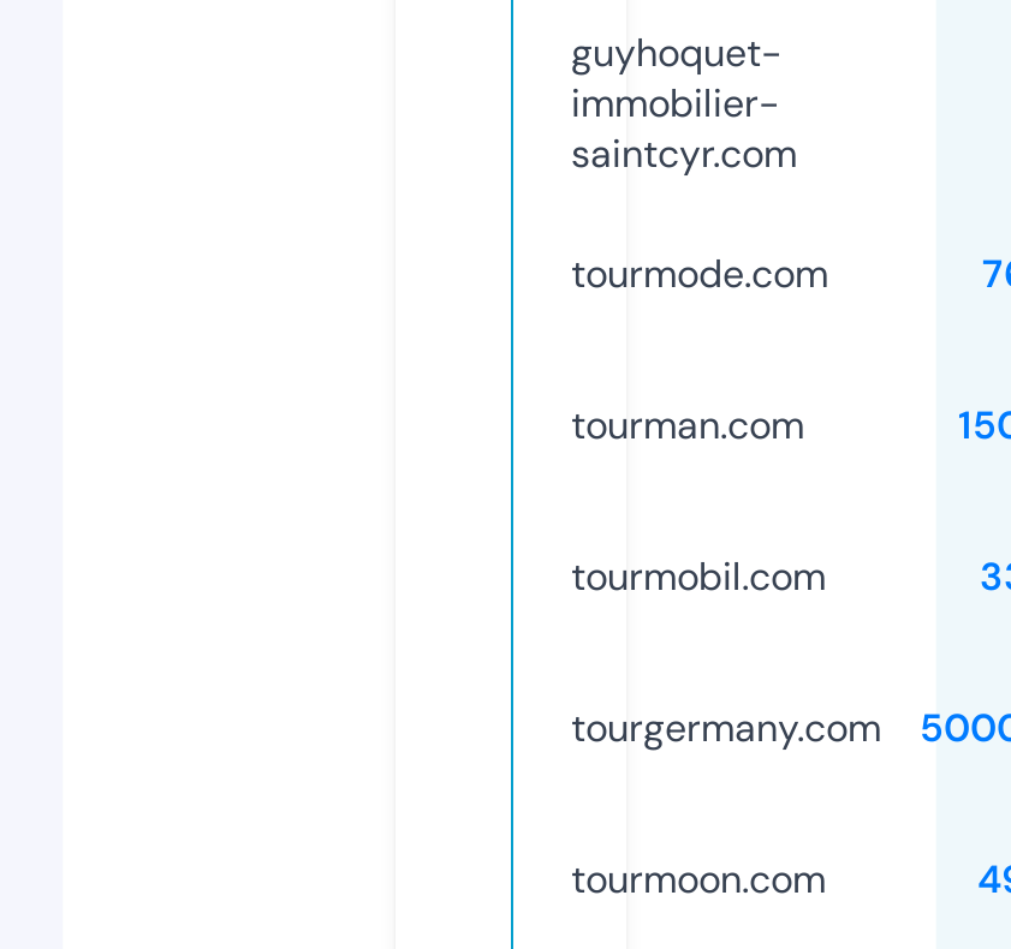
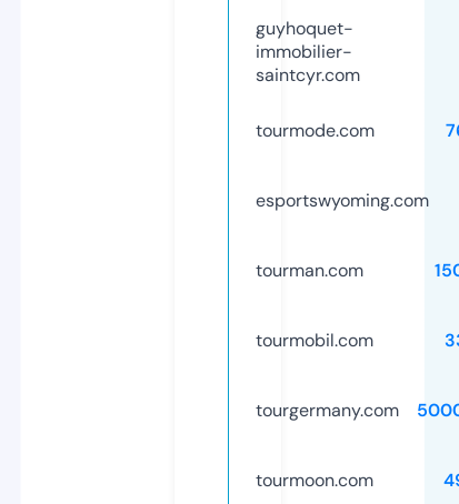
+ esportswyoming.com
